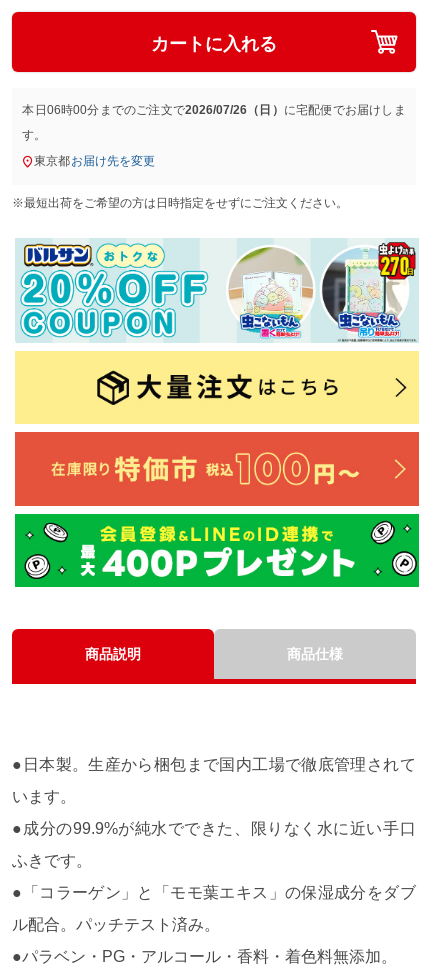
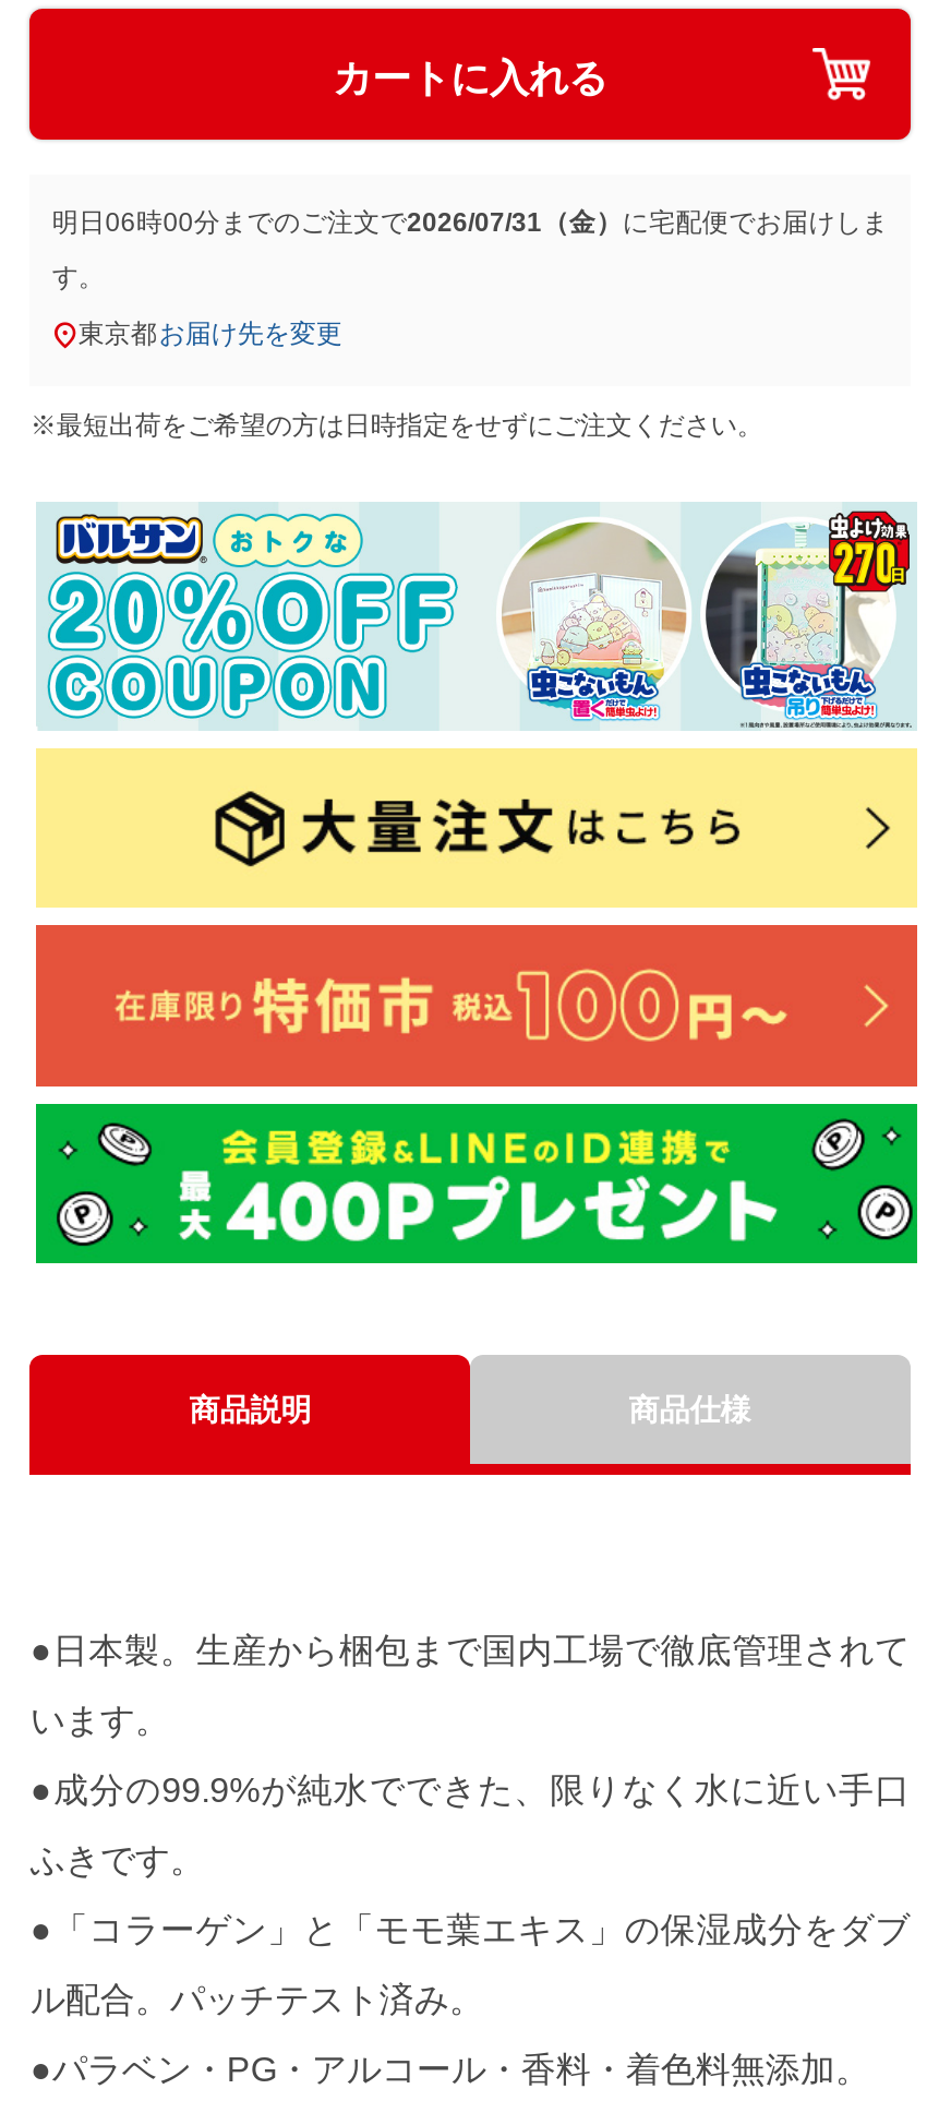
- 本日06時00分までのご注文で2026/07/26（日）に宅配便でお届けしま
+ 明日06時00分までのご注文で2026/07/31（金）に宅配便でお届けしま
